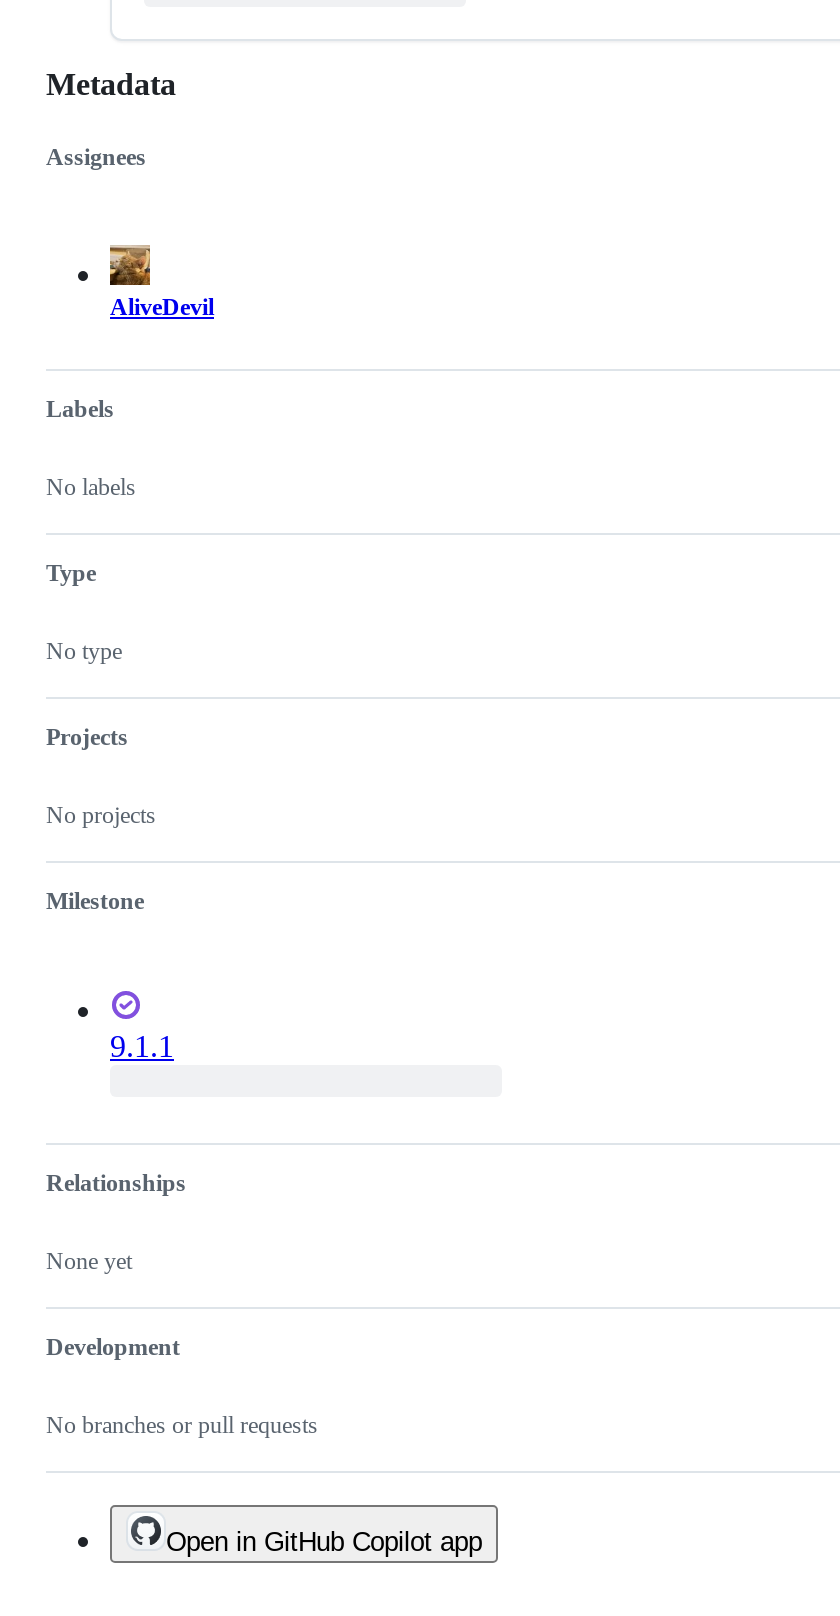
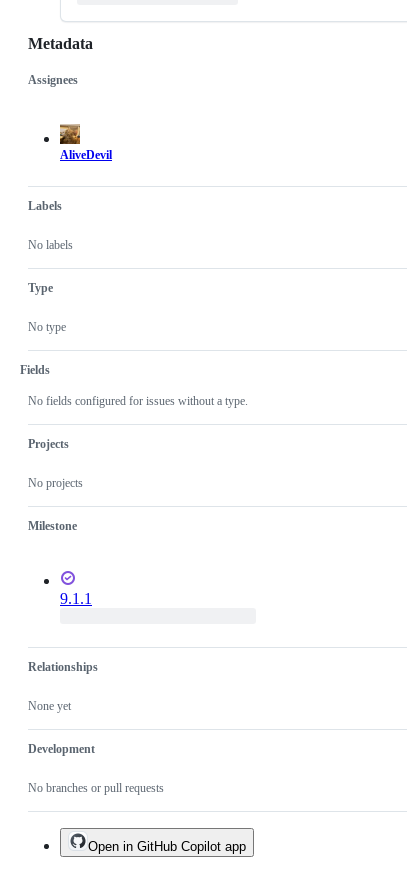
+ Fields
+ No fields configured for issues without a type.
